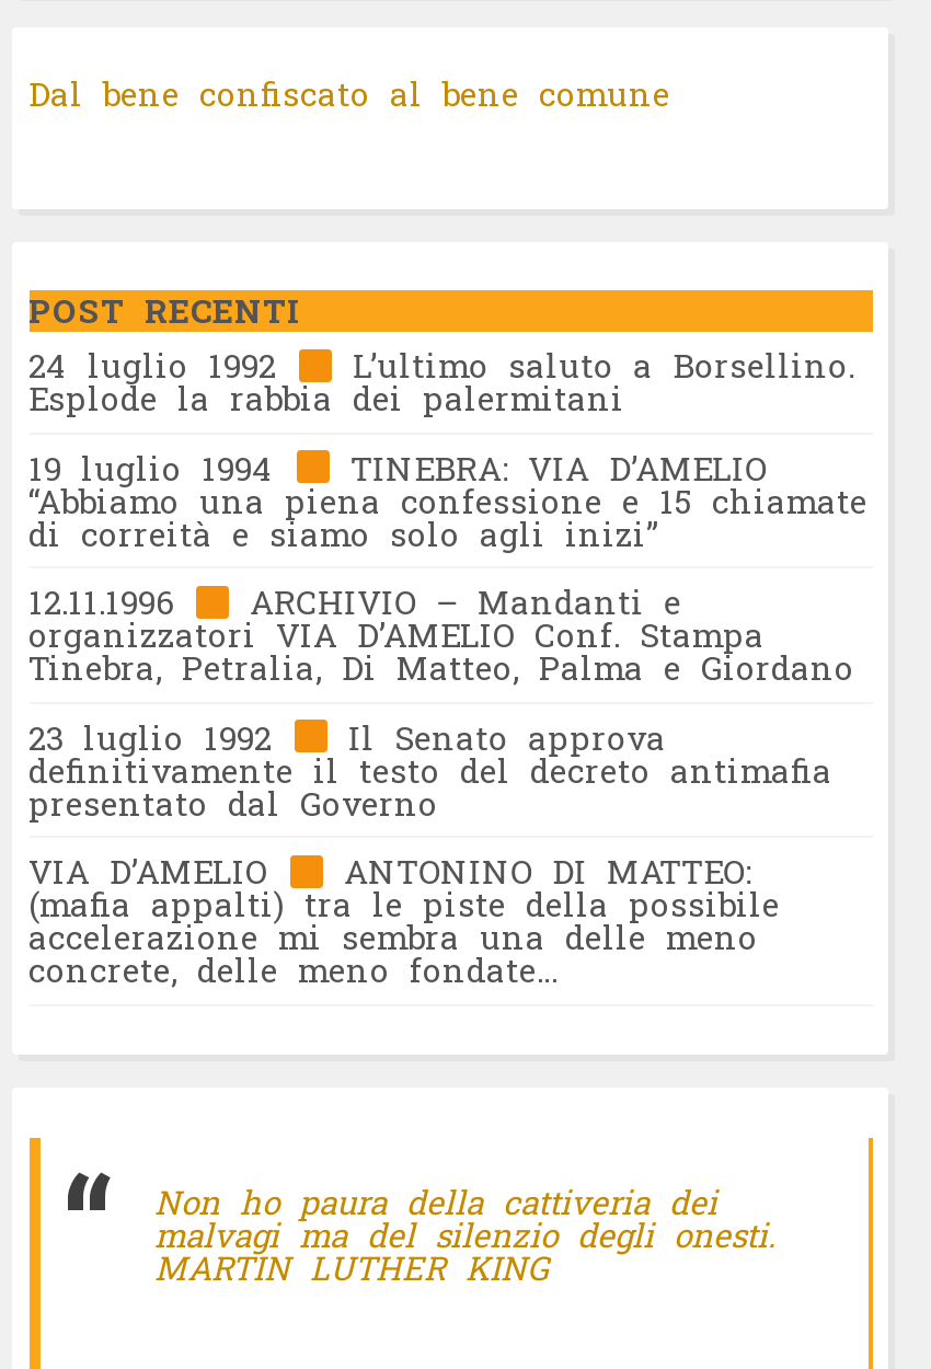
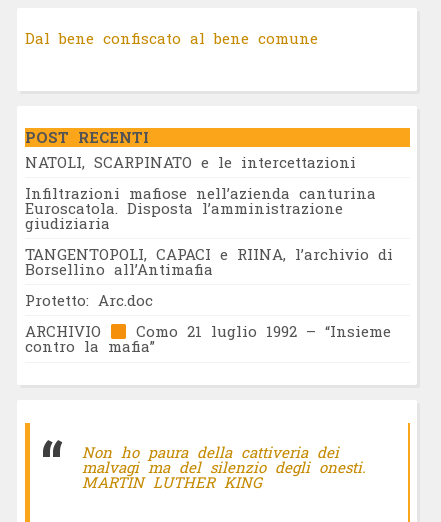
- 24 luglio 1992
- L’ultimo saluto a Borsellino.
- Esplode la rabbia dei palermitani
+ NATOLI, SCARPINATO e le intercettazioni

- 19 luglio 1994
- TINEBRA: VIA D’AMELIO
- “Abbiamo una piena confessione e 15 chiamate
- di correità e siamo solo agli inizi”
+ Infiltrazioni mafiose nell’azienda canturina
+ Euroscatola. Disposta l’amministrazione
+ giudiziaria

- 12.11.1996
- ARCHIVIO – Mandanti e
- organizzatori VIA D’AMELIO Conf. Stampa
- Tinebra, Petralia, Di Matteo, Palma e Giordano
+ TANGENTOPOLI, CAPACI e RIINA, l’archivio di
+ Borsellino all’Antimafia

- 23 luglio 1992
- Il Senato approva
- definitivamente il testo del decreto antimafia
- presentato dal Governo
+ Protetto: Arc.doc

- VIA D’AMELIO
- ANTONINO DI MATTEO:
- (mafia appalti) tra le piste della possibile
- accelerazione mi sembra una delle meno
- concrete, delle meno fondate…
+ ARCHIVIO
+ Como 21 luglio 1992 – “Insieme
+ contro la mafia”
